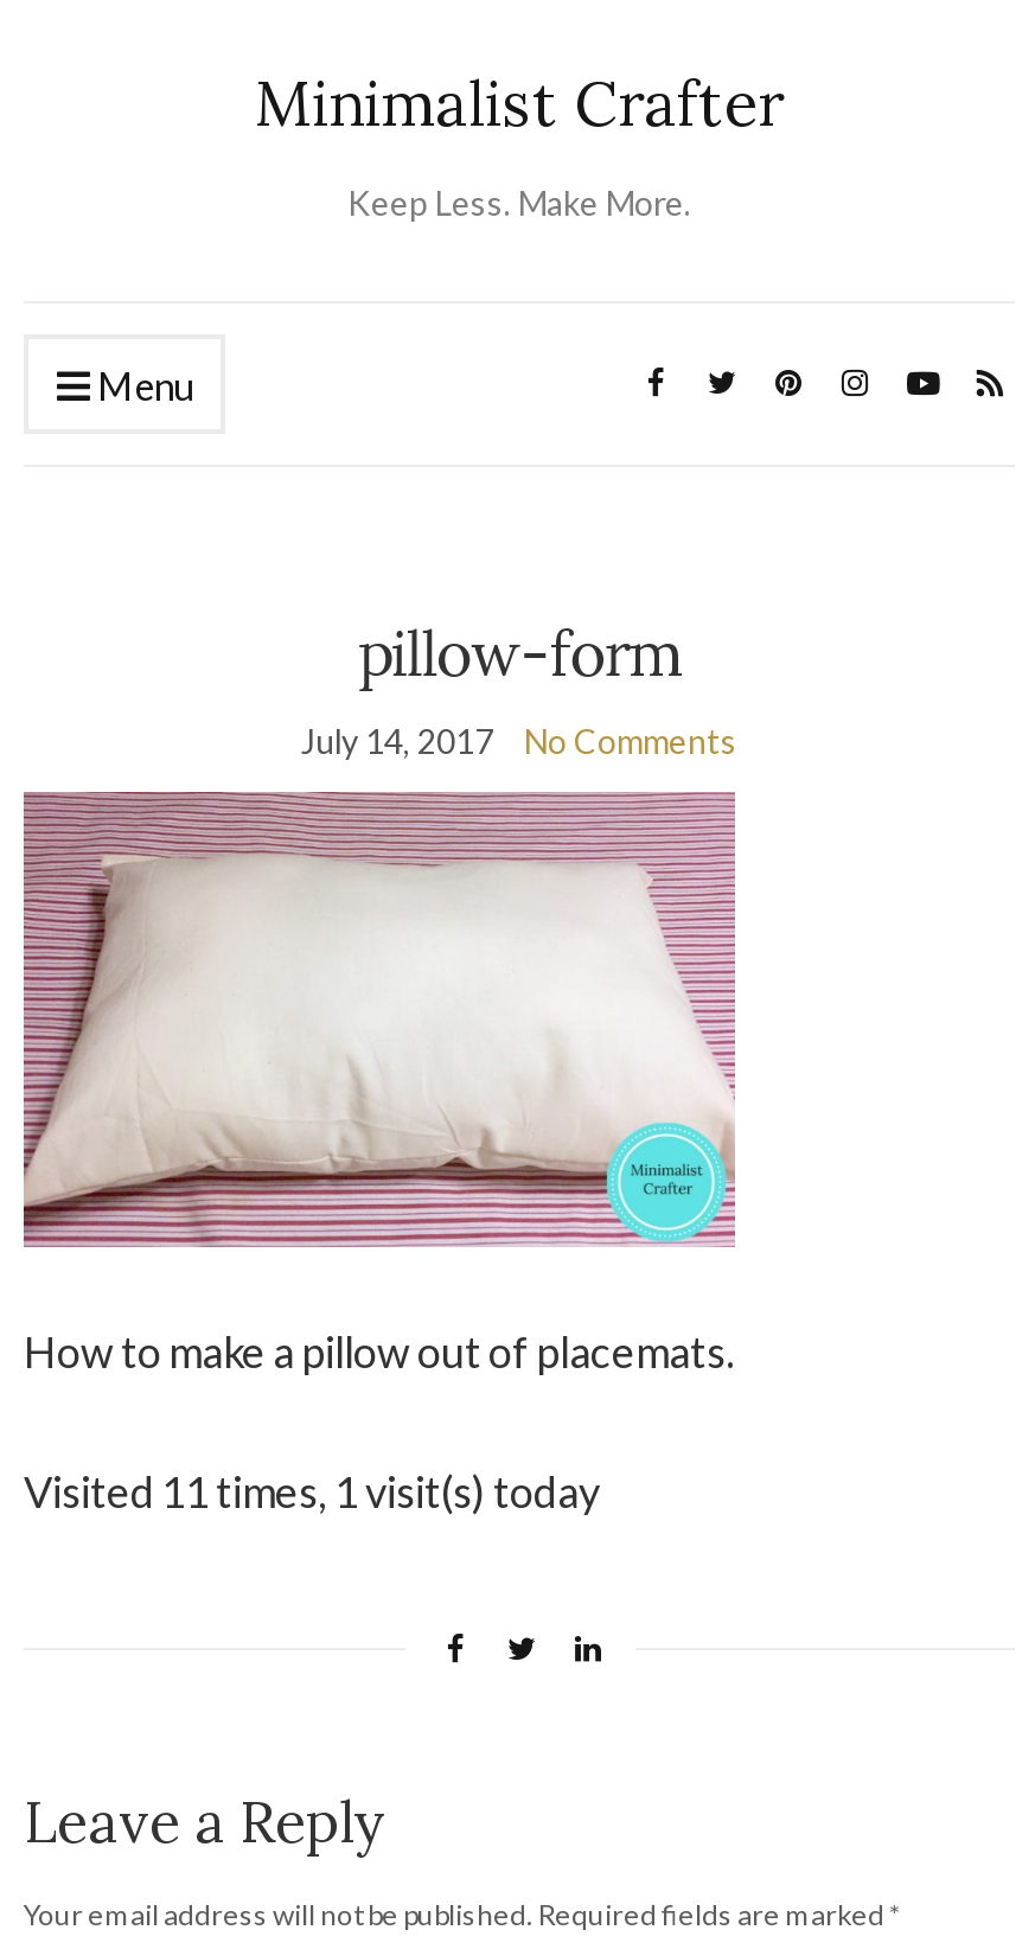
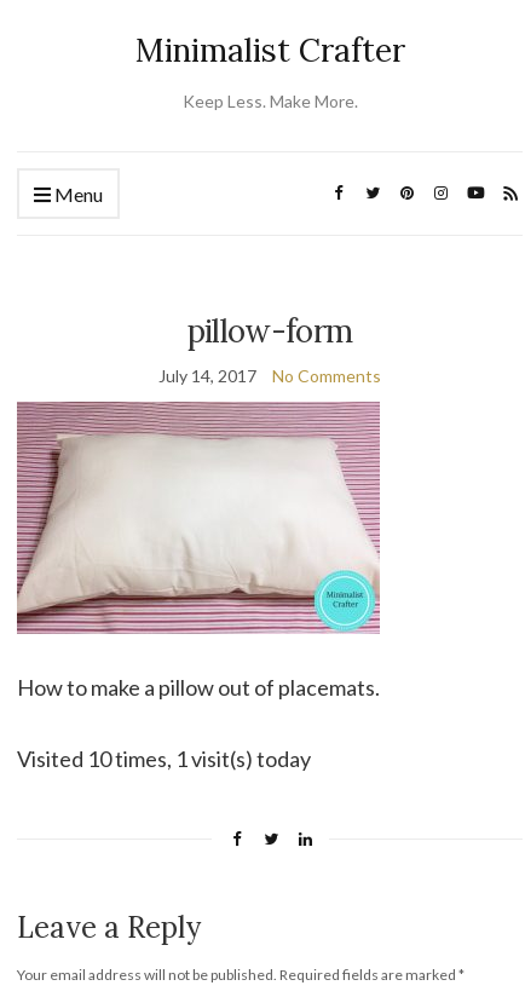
- Visited 11 times, 1 visit(s) today
+ Visited 10 times, 1 visit(s) today
